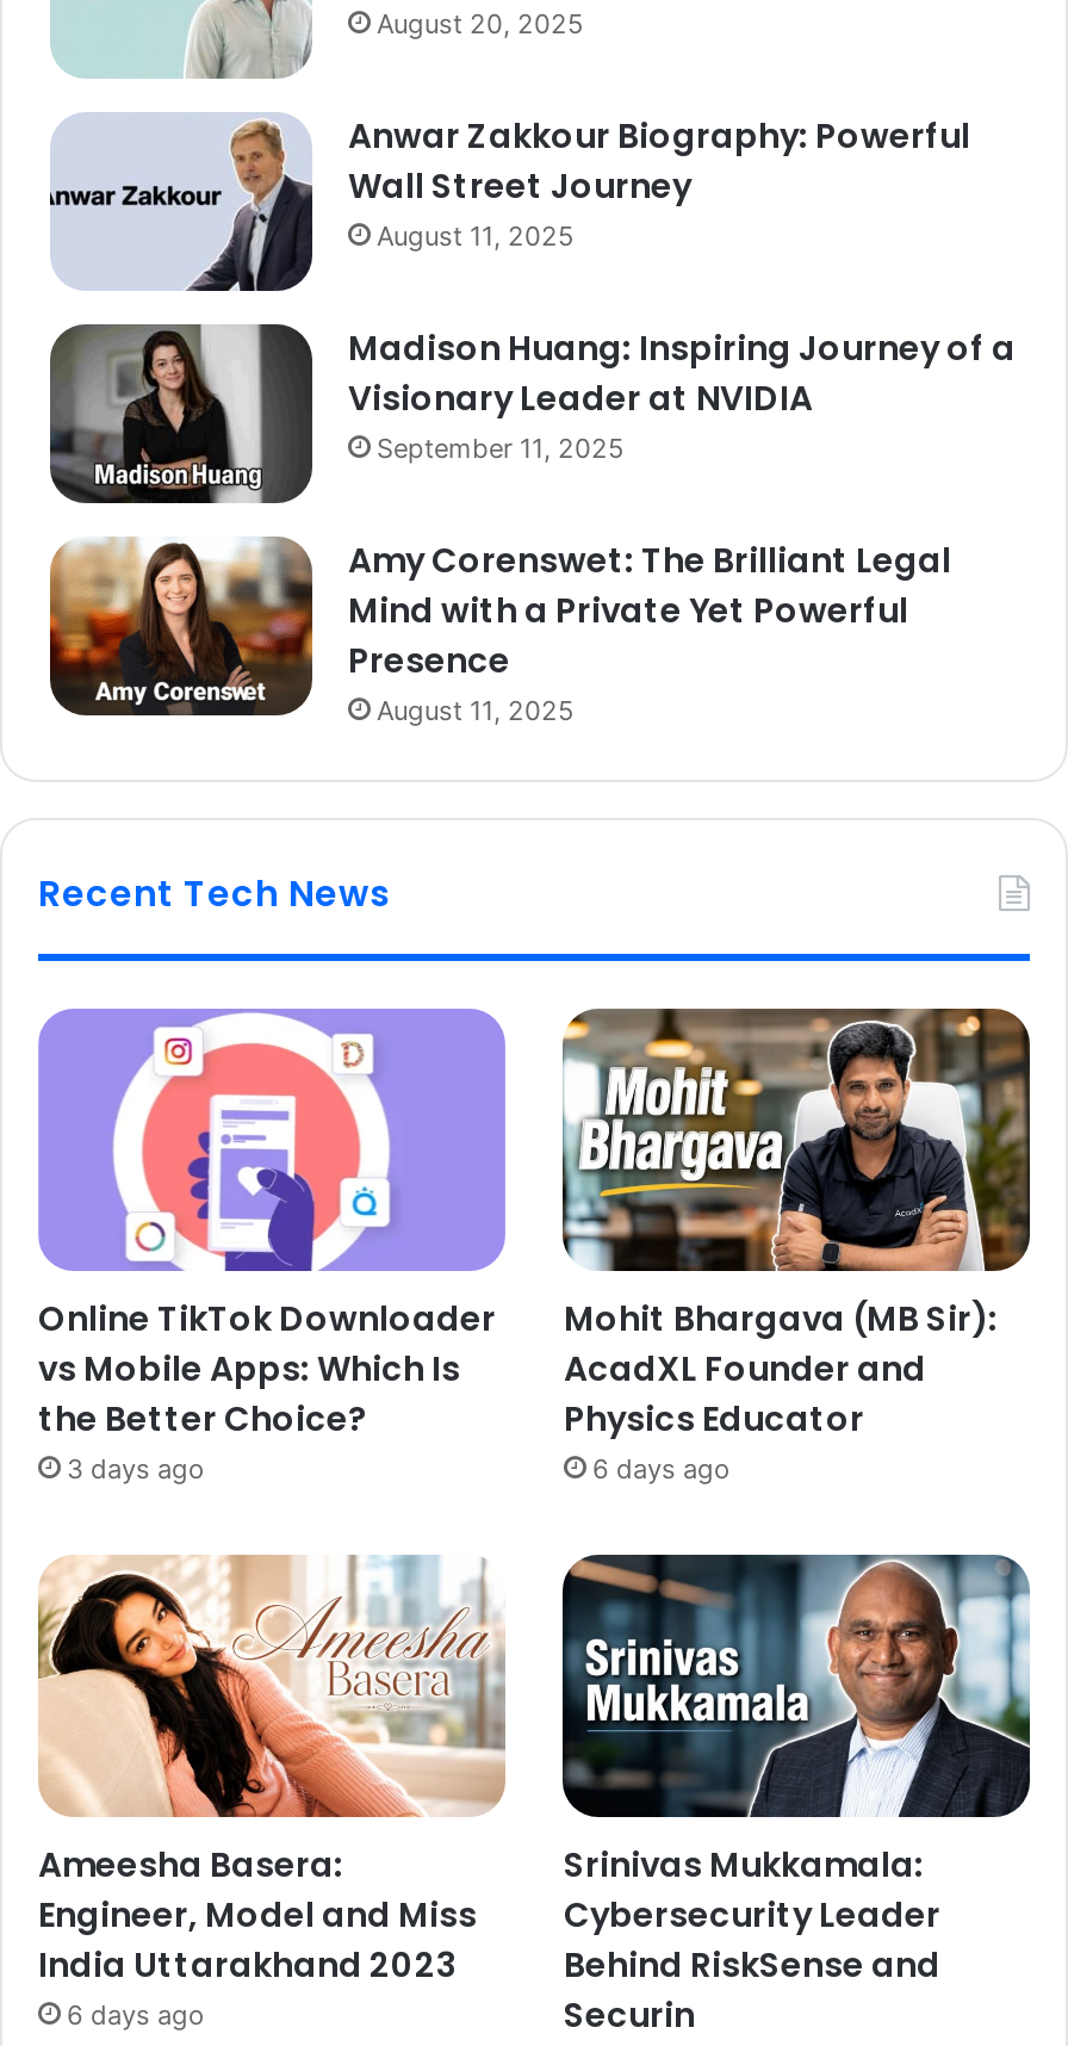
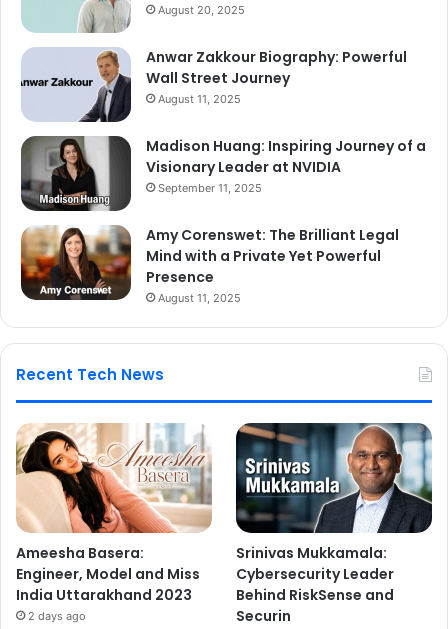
- [image]
- Online TikTok Downloader
- vs Mobile Apps: Which Is
- the Better Choice?
- 3 days ago

- [image]
- Mohit Bhargava (MB Sir):
- AcadXL Founder and
- Physics Educator
- 6 days ago

- 6 days ago
+ 2 days ago
